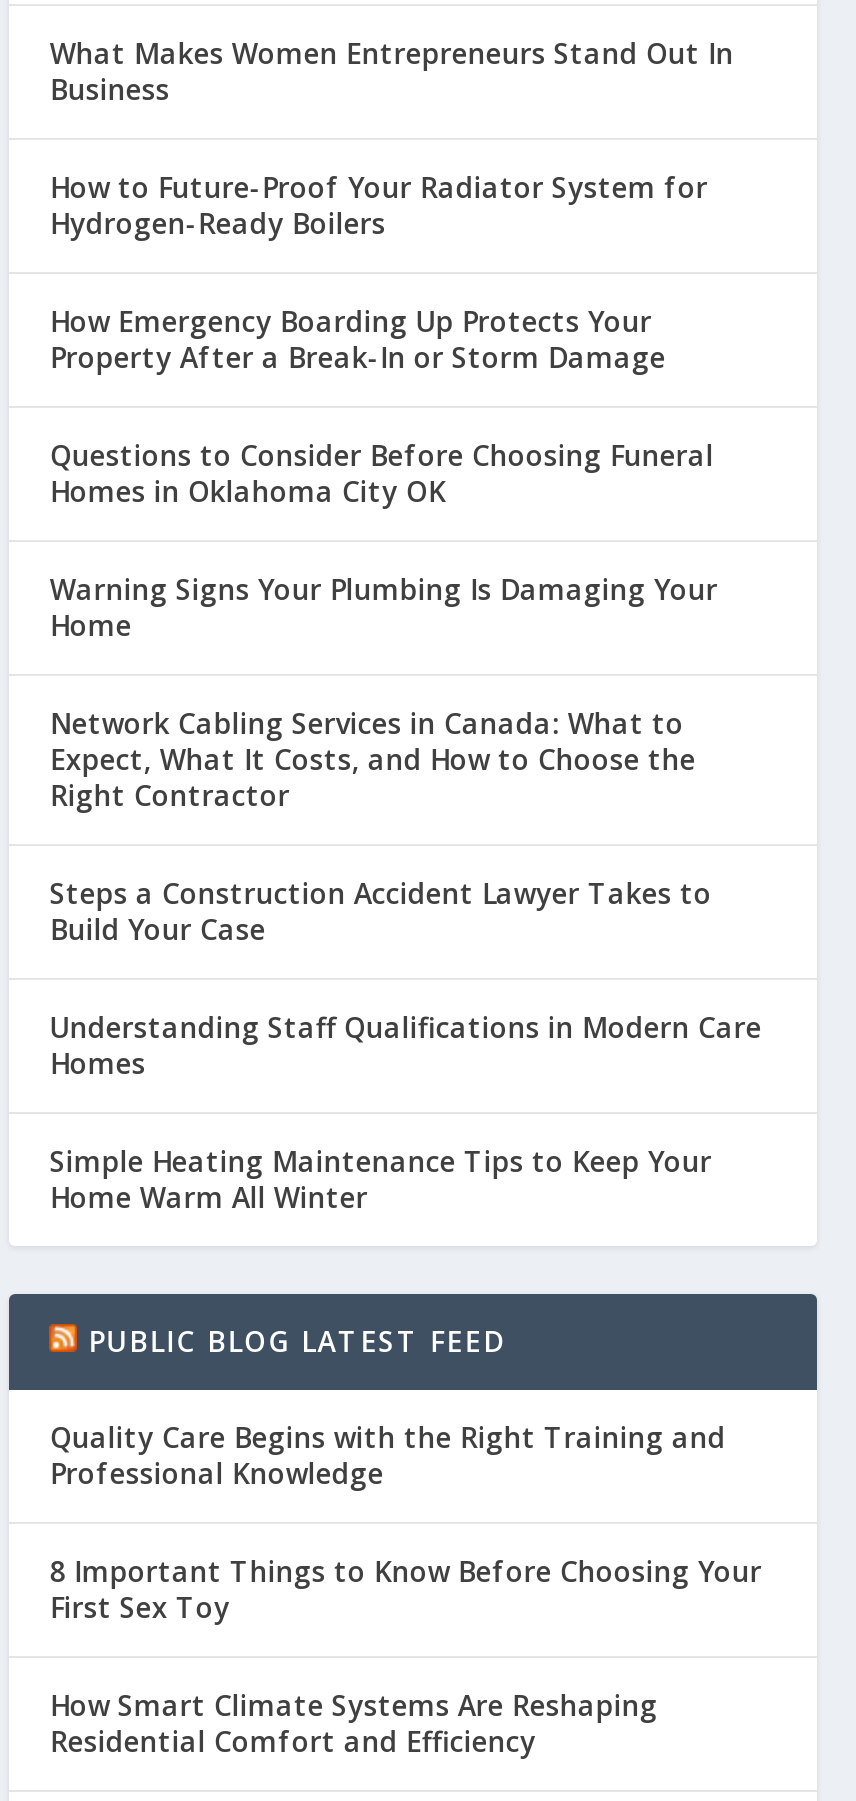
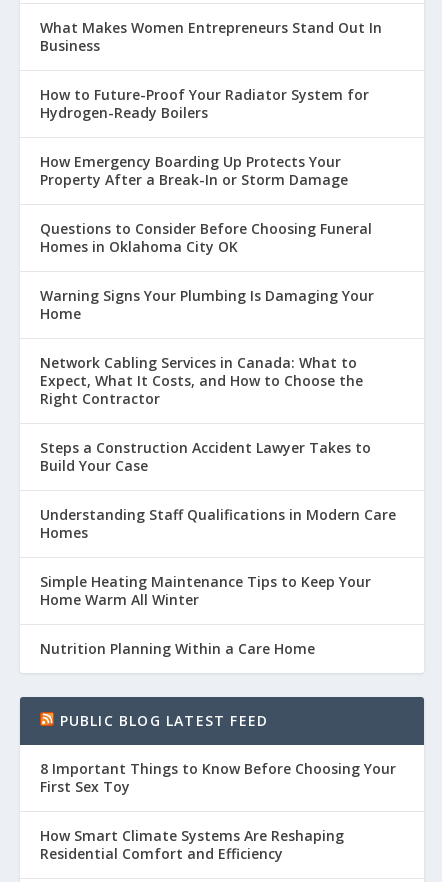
+ Nutrition Planning Within a Care Home

moved down: PUBLIC BLOG LATEST FEED

- Quality Care Begins with the Right Training and
- Professional Knowledge
